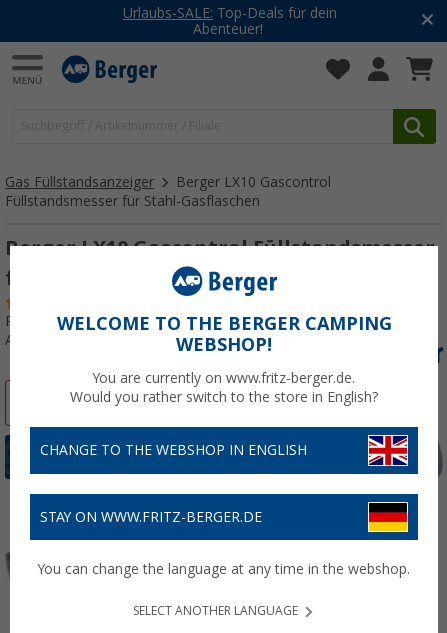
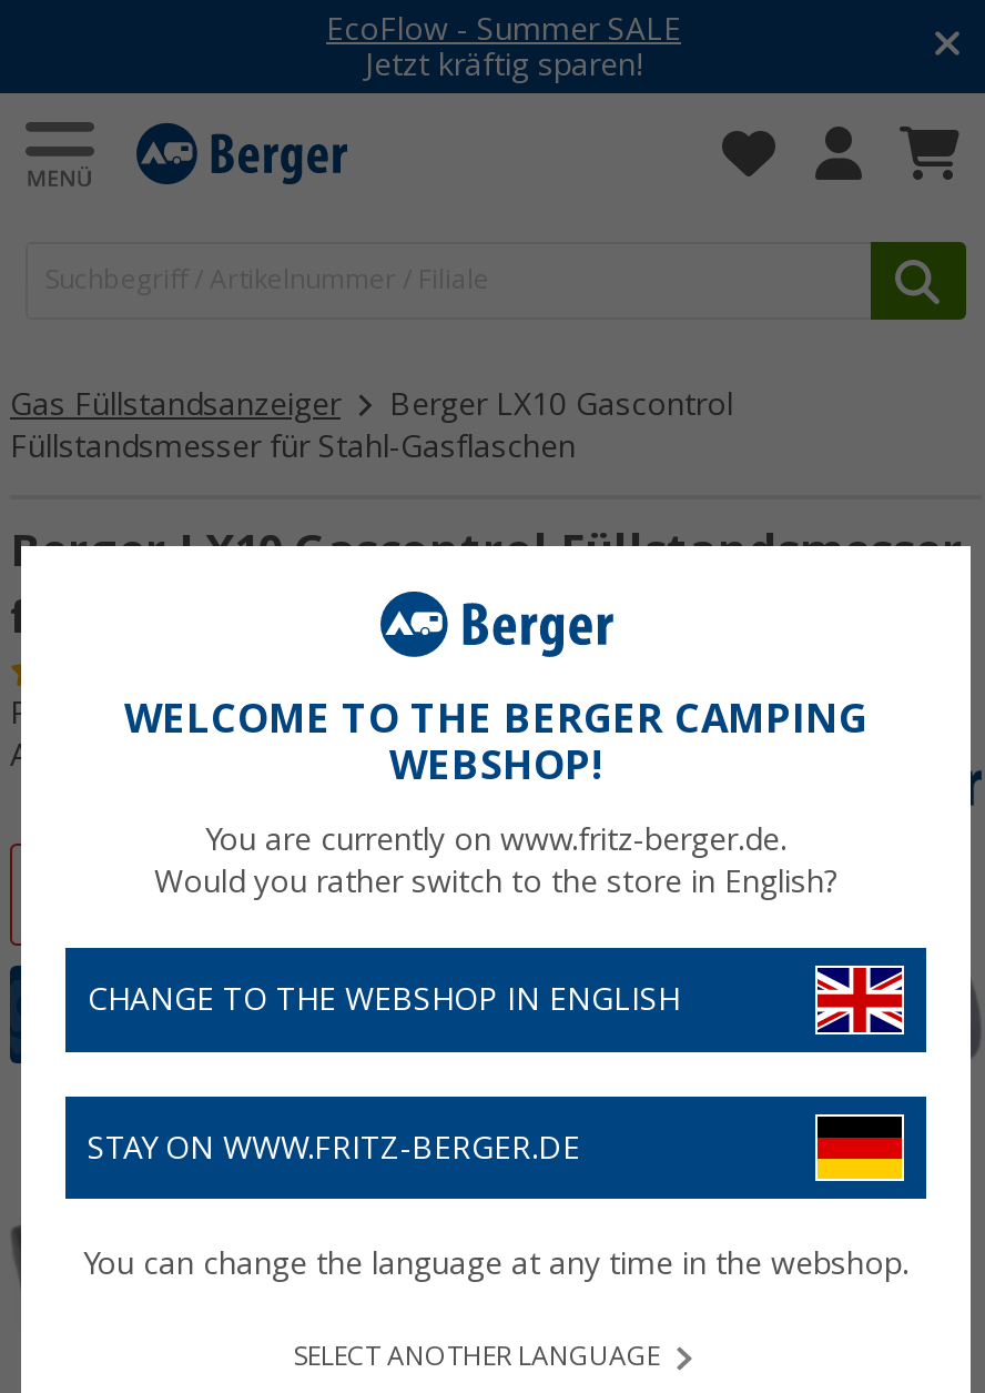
- Urlaubs-SALE: Top-Deals für dein
- Abenteuer!
+ EcoFlow - Summer SALE
+ Jetzt kräftig sparen!
